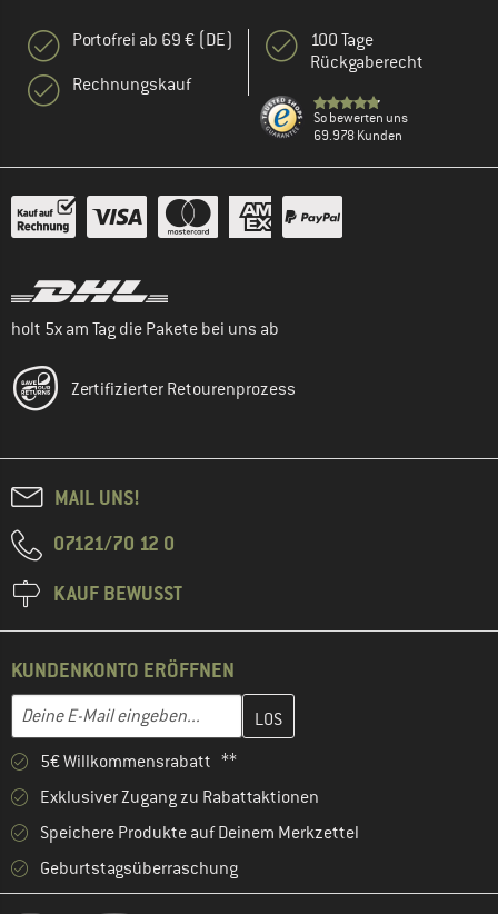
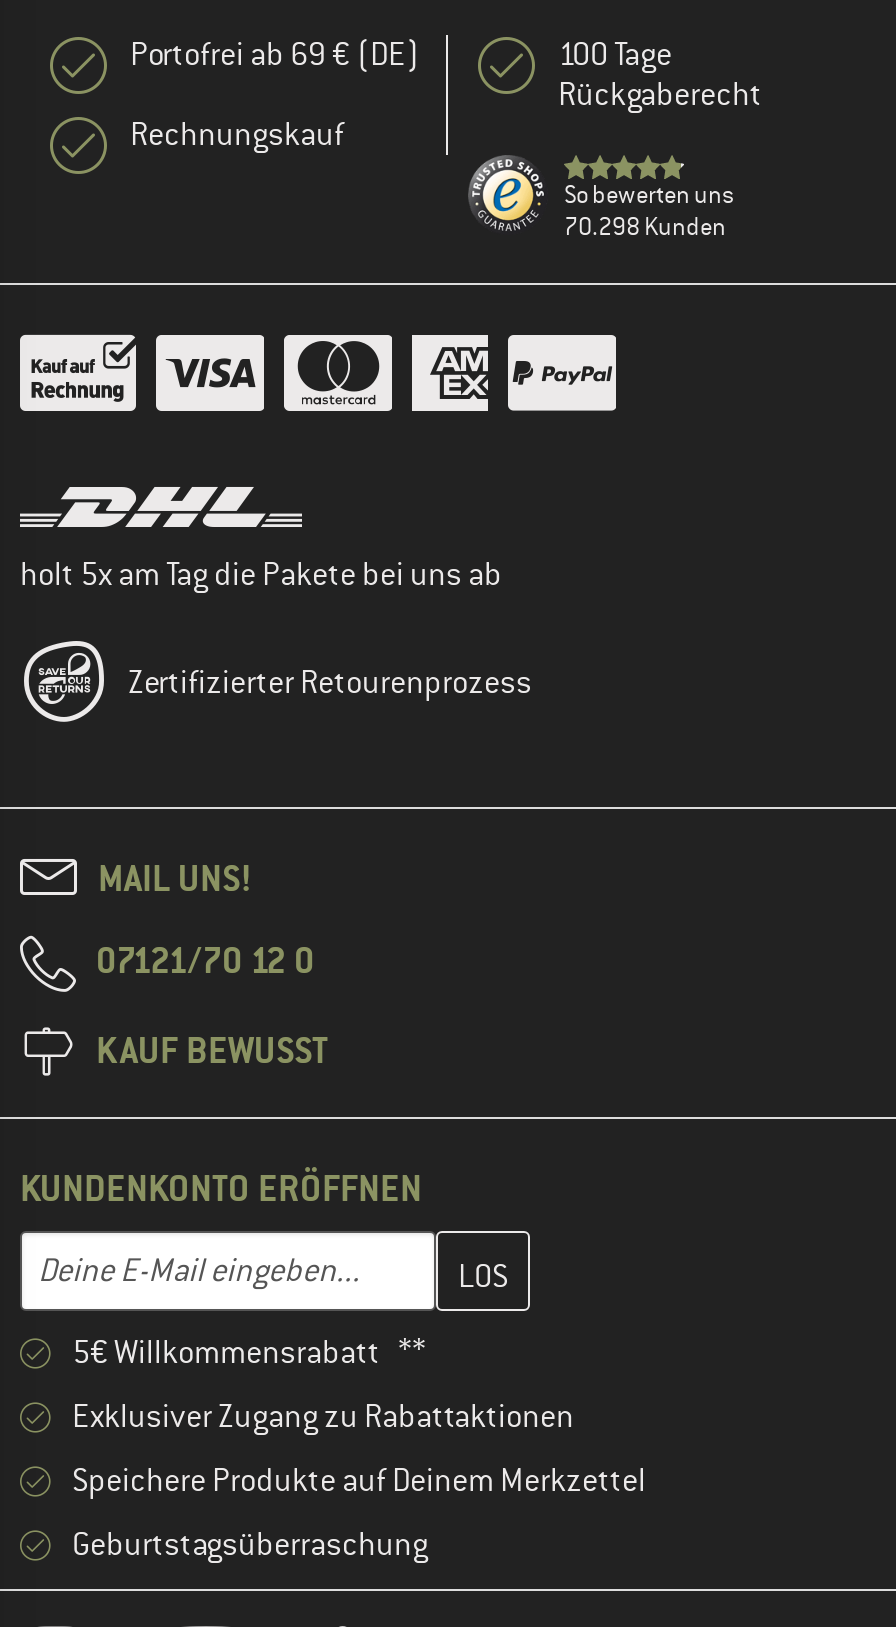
- 69.978 Kunden
+ 70.298 Kunden
